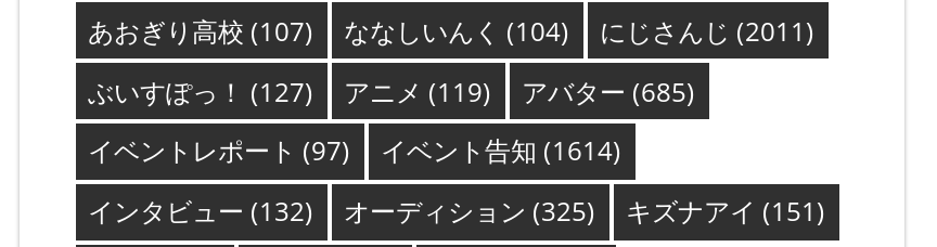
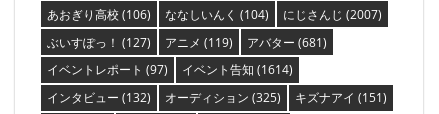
- あおぎり高校(107)
+ あおぎり高校(106)

- にじさんじ(2011)
+ にじさんじ(2007)

- ぶいすぽっ！(127) アニメ(119) アバター(685)
+ ぶいすぽっ！(127) アニメ(119) アバター(681)
